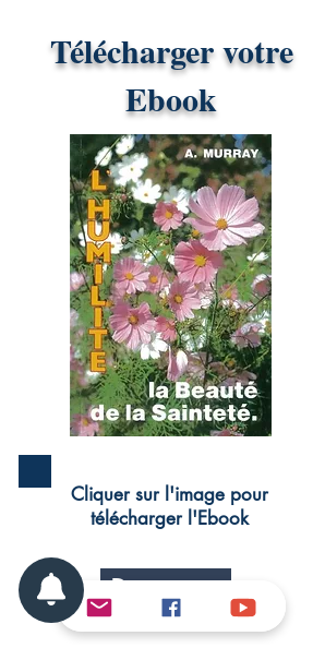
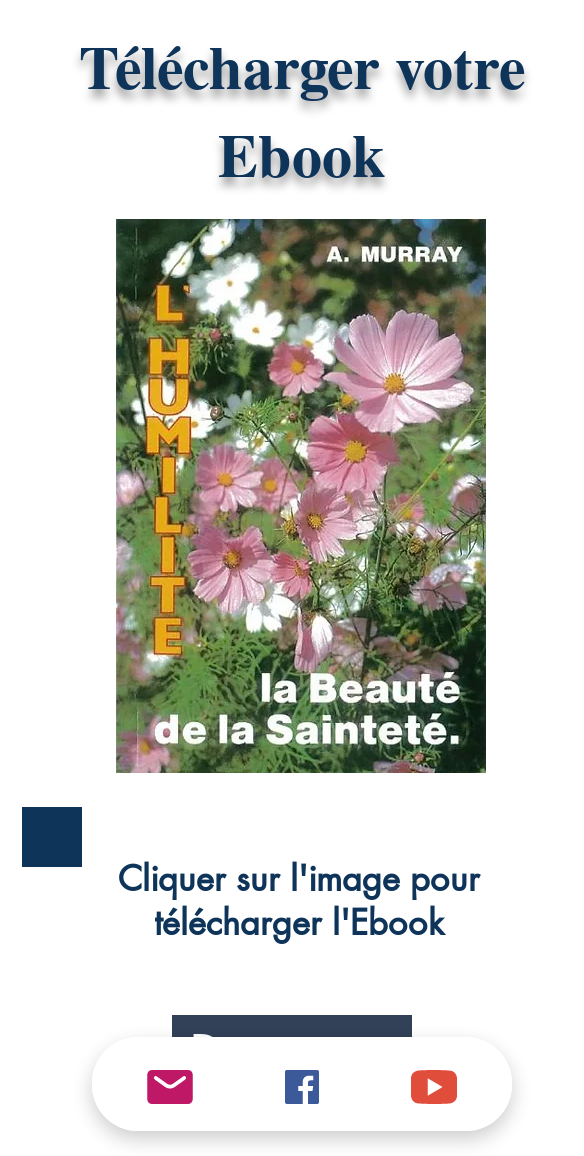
- [image]
